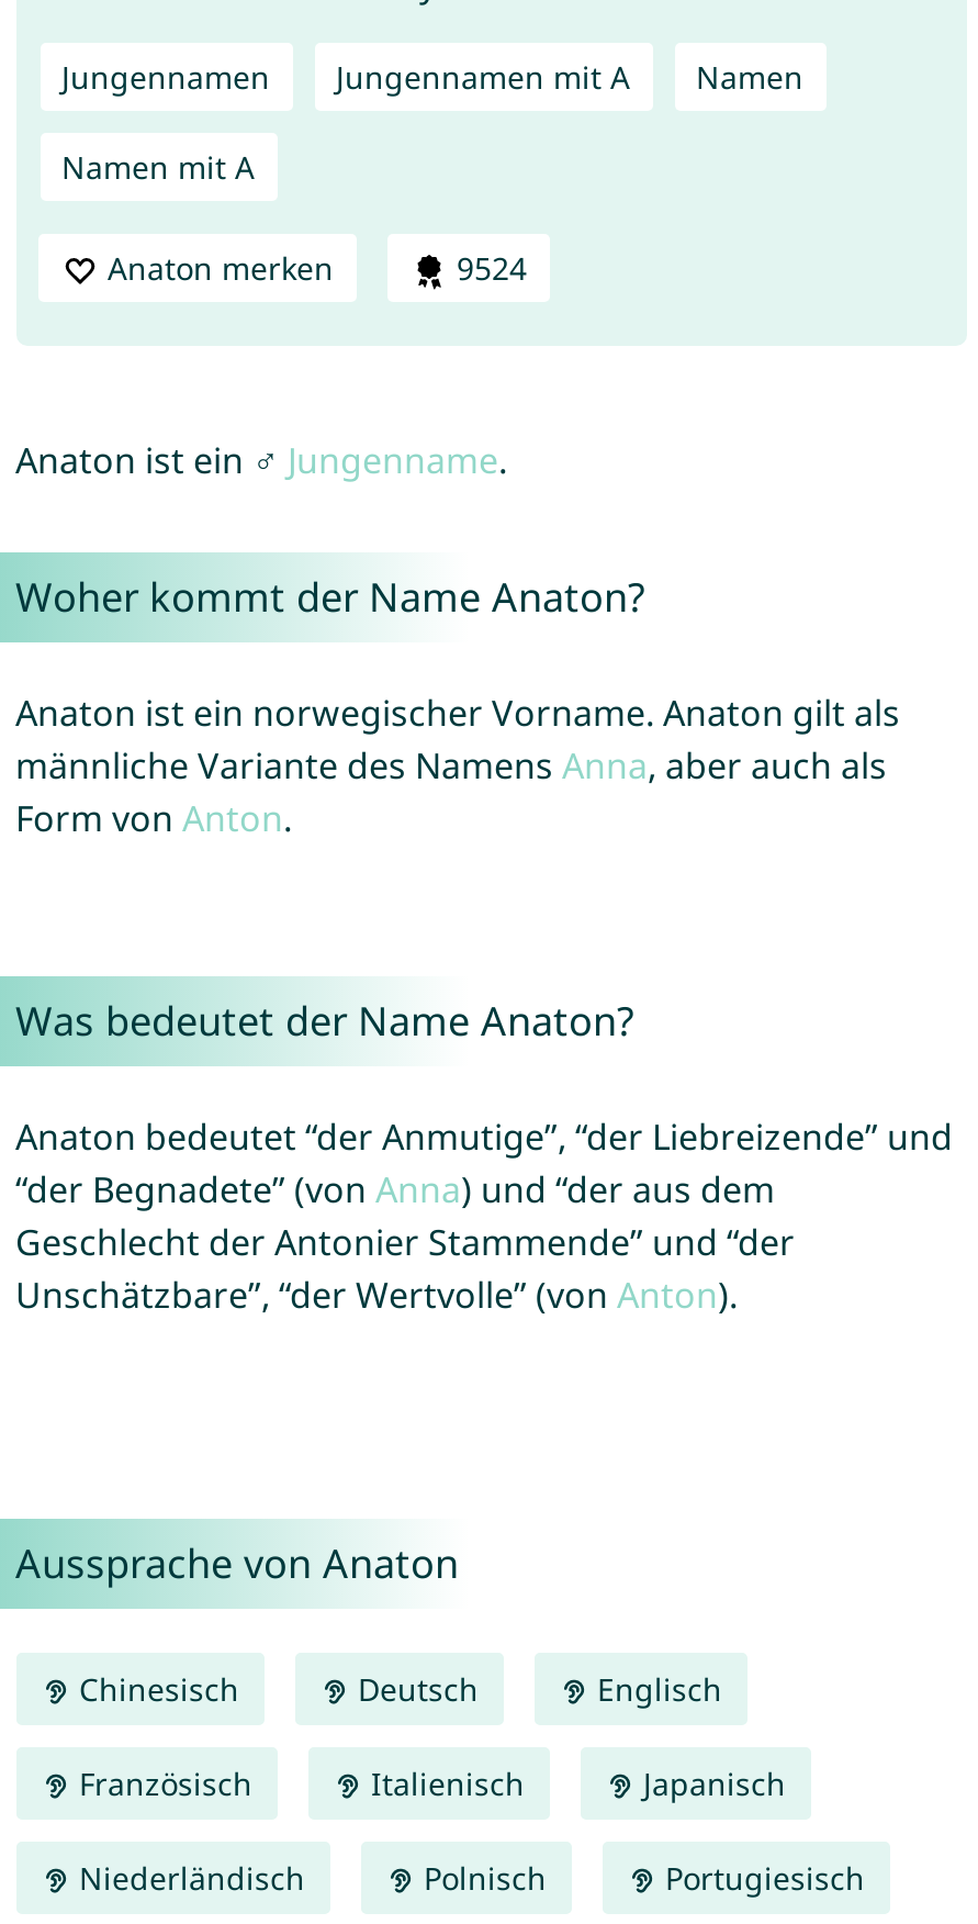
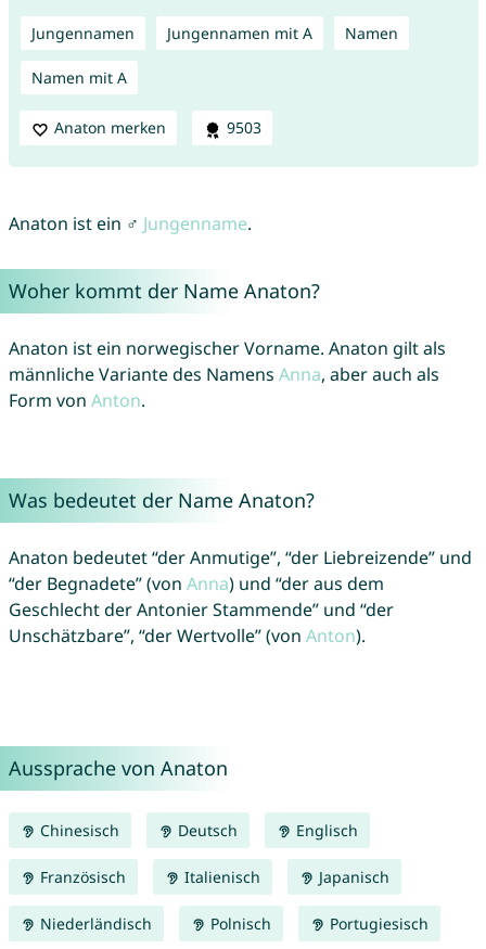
- 9524
+ 9503
